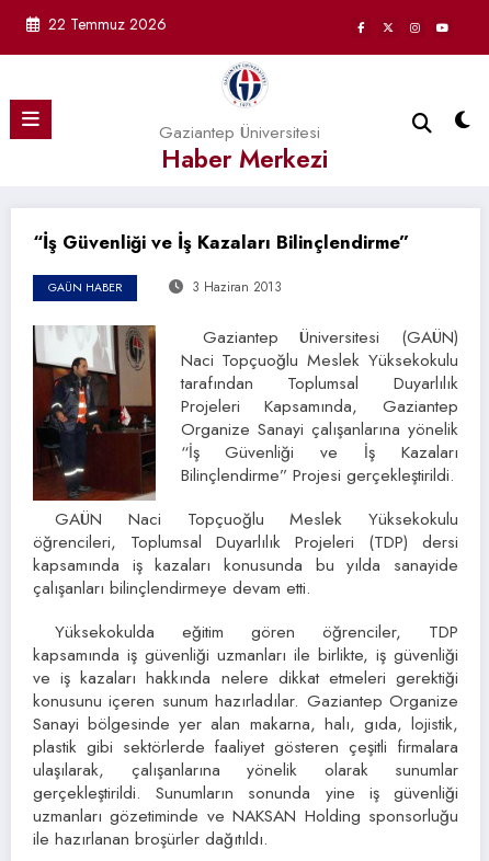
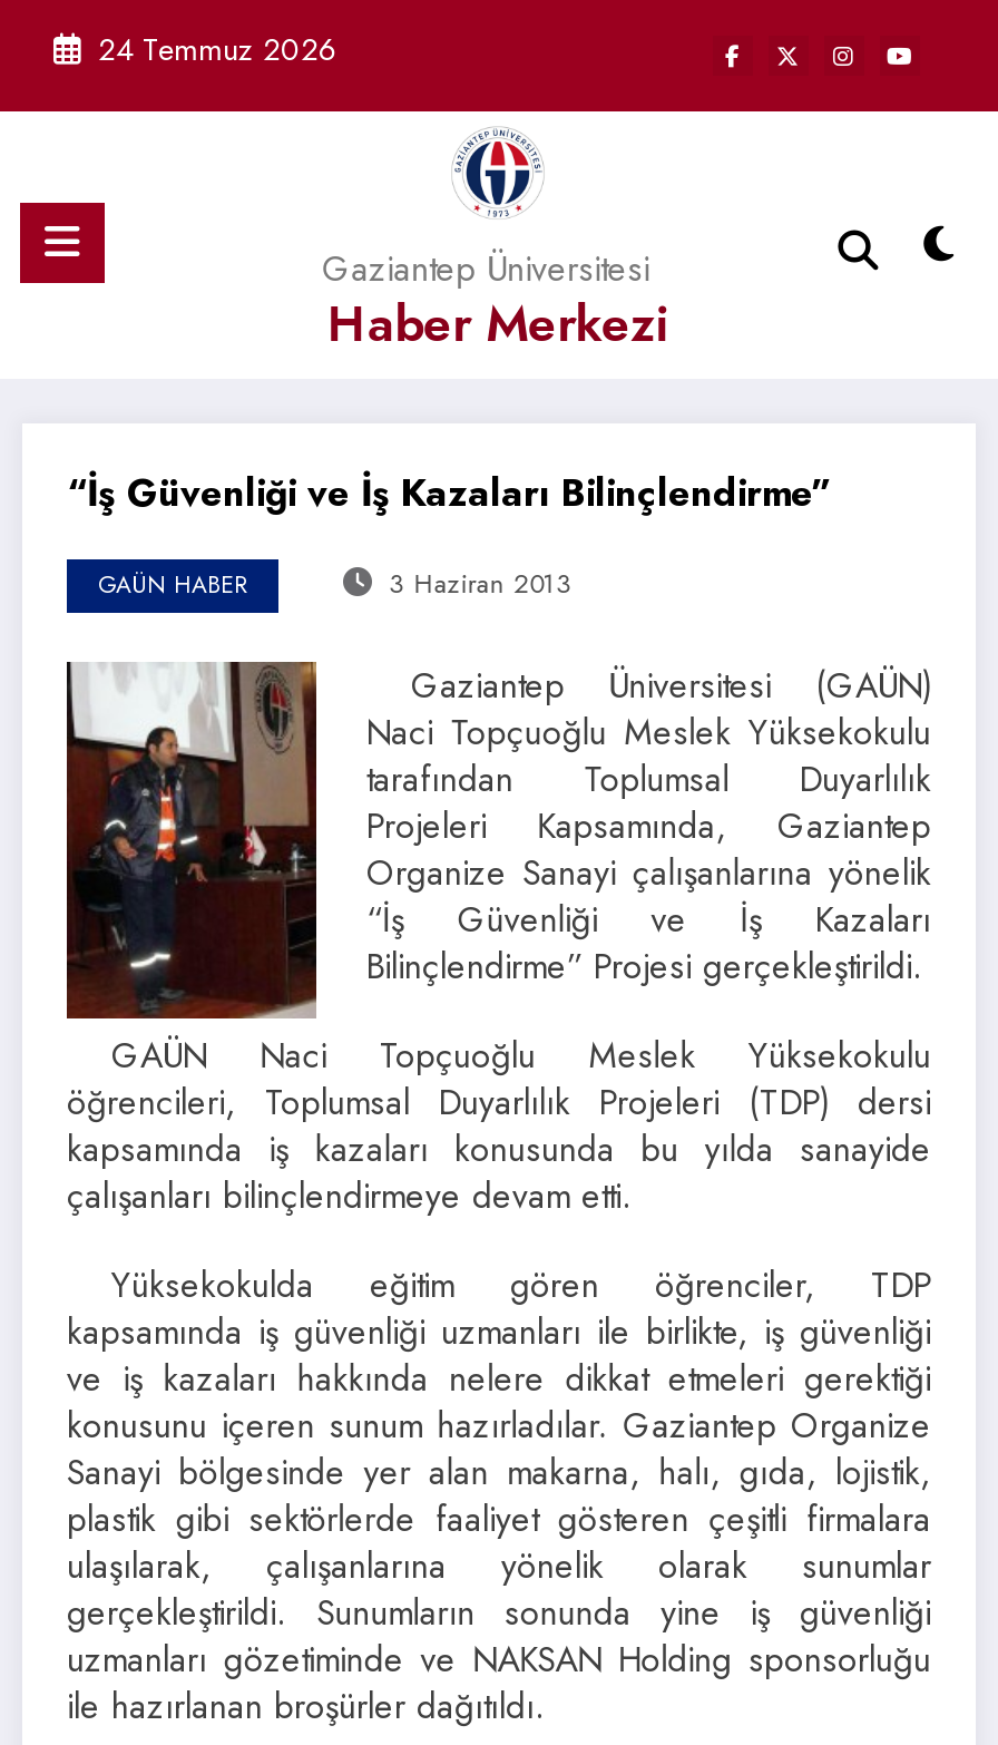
- 22 Temmuz 2026
+ 24 Temmuz 2026
